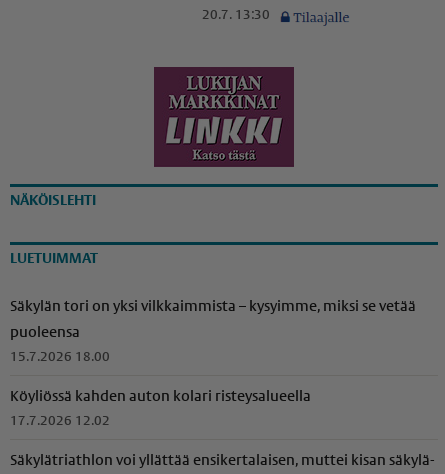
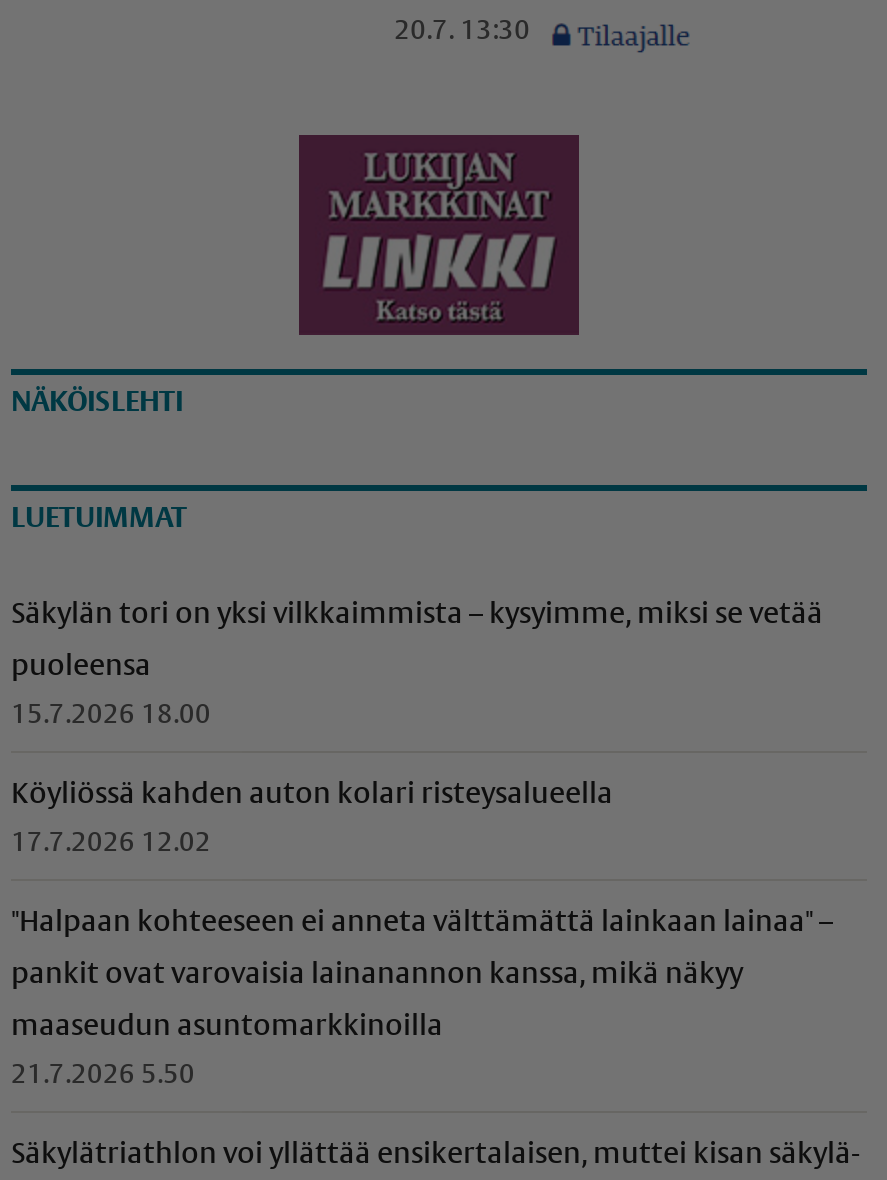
+ "Halpaan kohteeseen ei anneta välttämättä lainkaan lainaa" –
+ pankit ovat varovaisia lainanannon kanssa, mikä näkyy
+ maaseudun asuntomarkkinoilla
+ 21.7.2026 5.50
